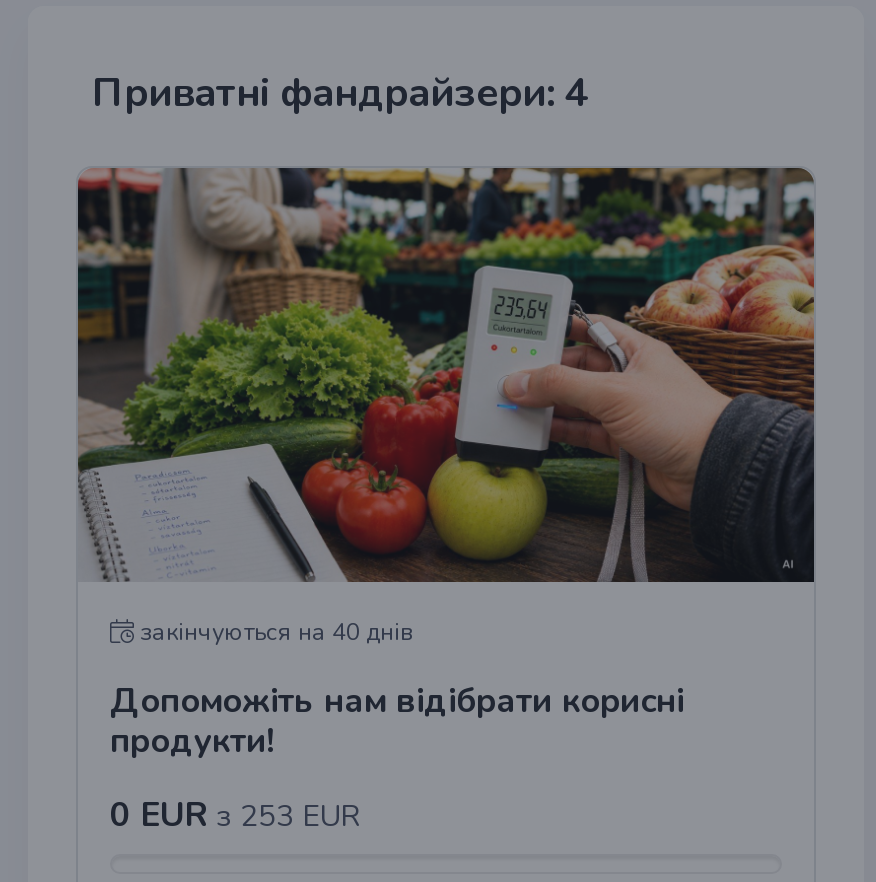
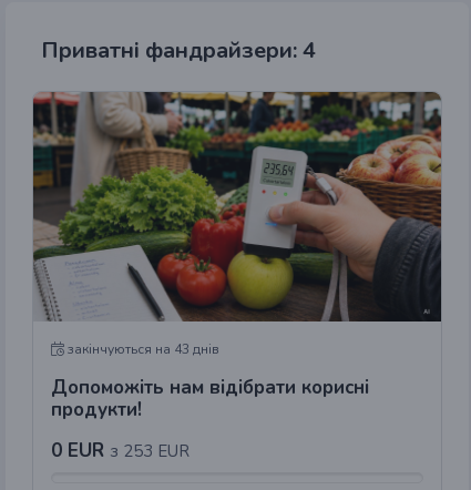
- закінчуються на 40 днів
+ закінчуються на 43 днів
